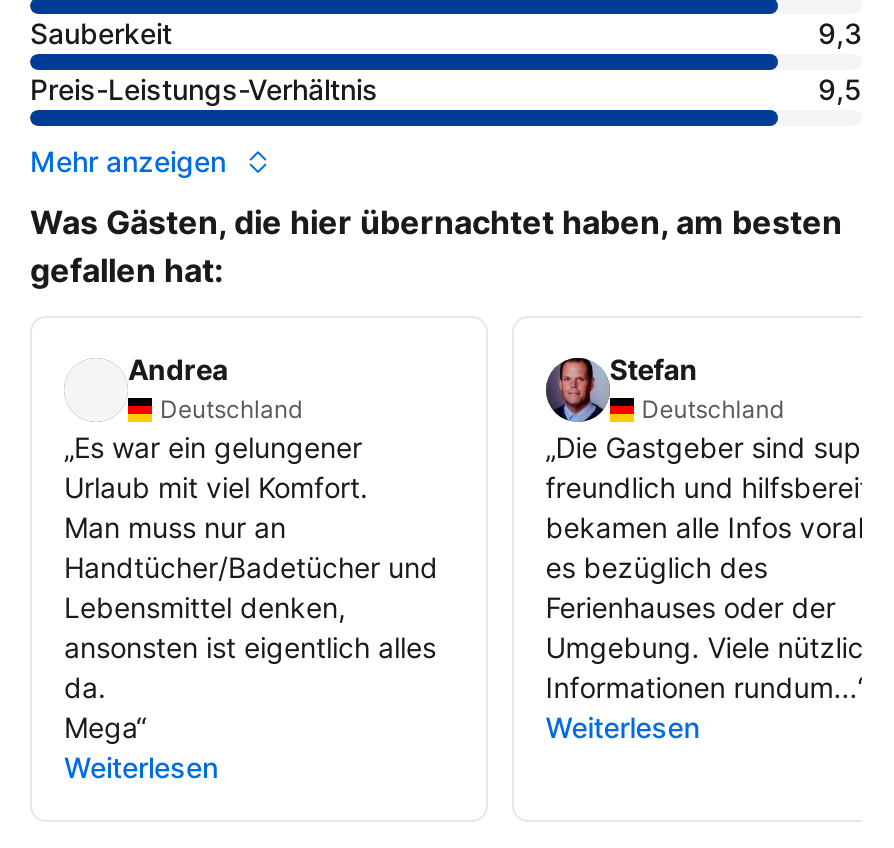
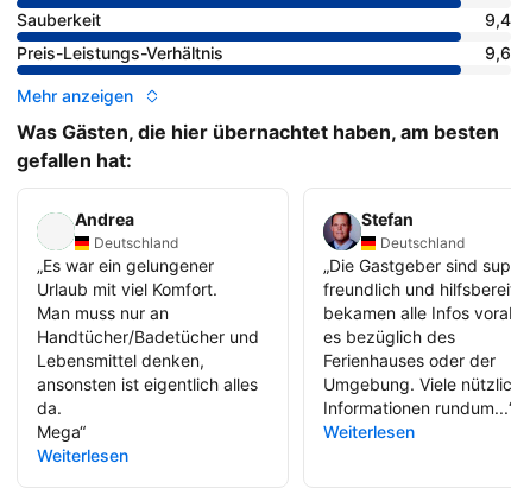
- 9,3
+ 9,4

- 9,5
+ 9,6
